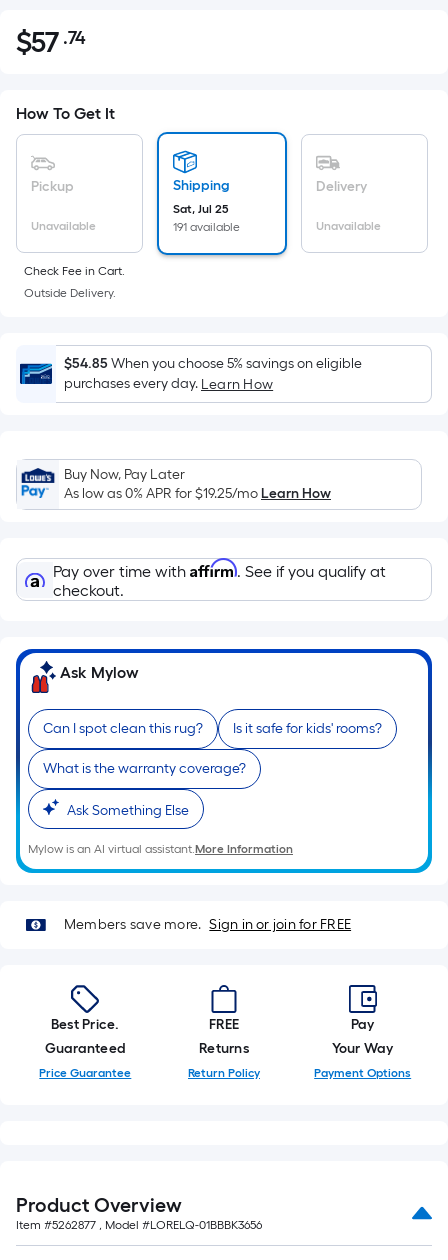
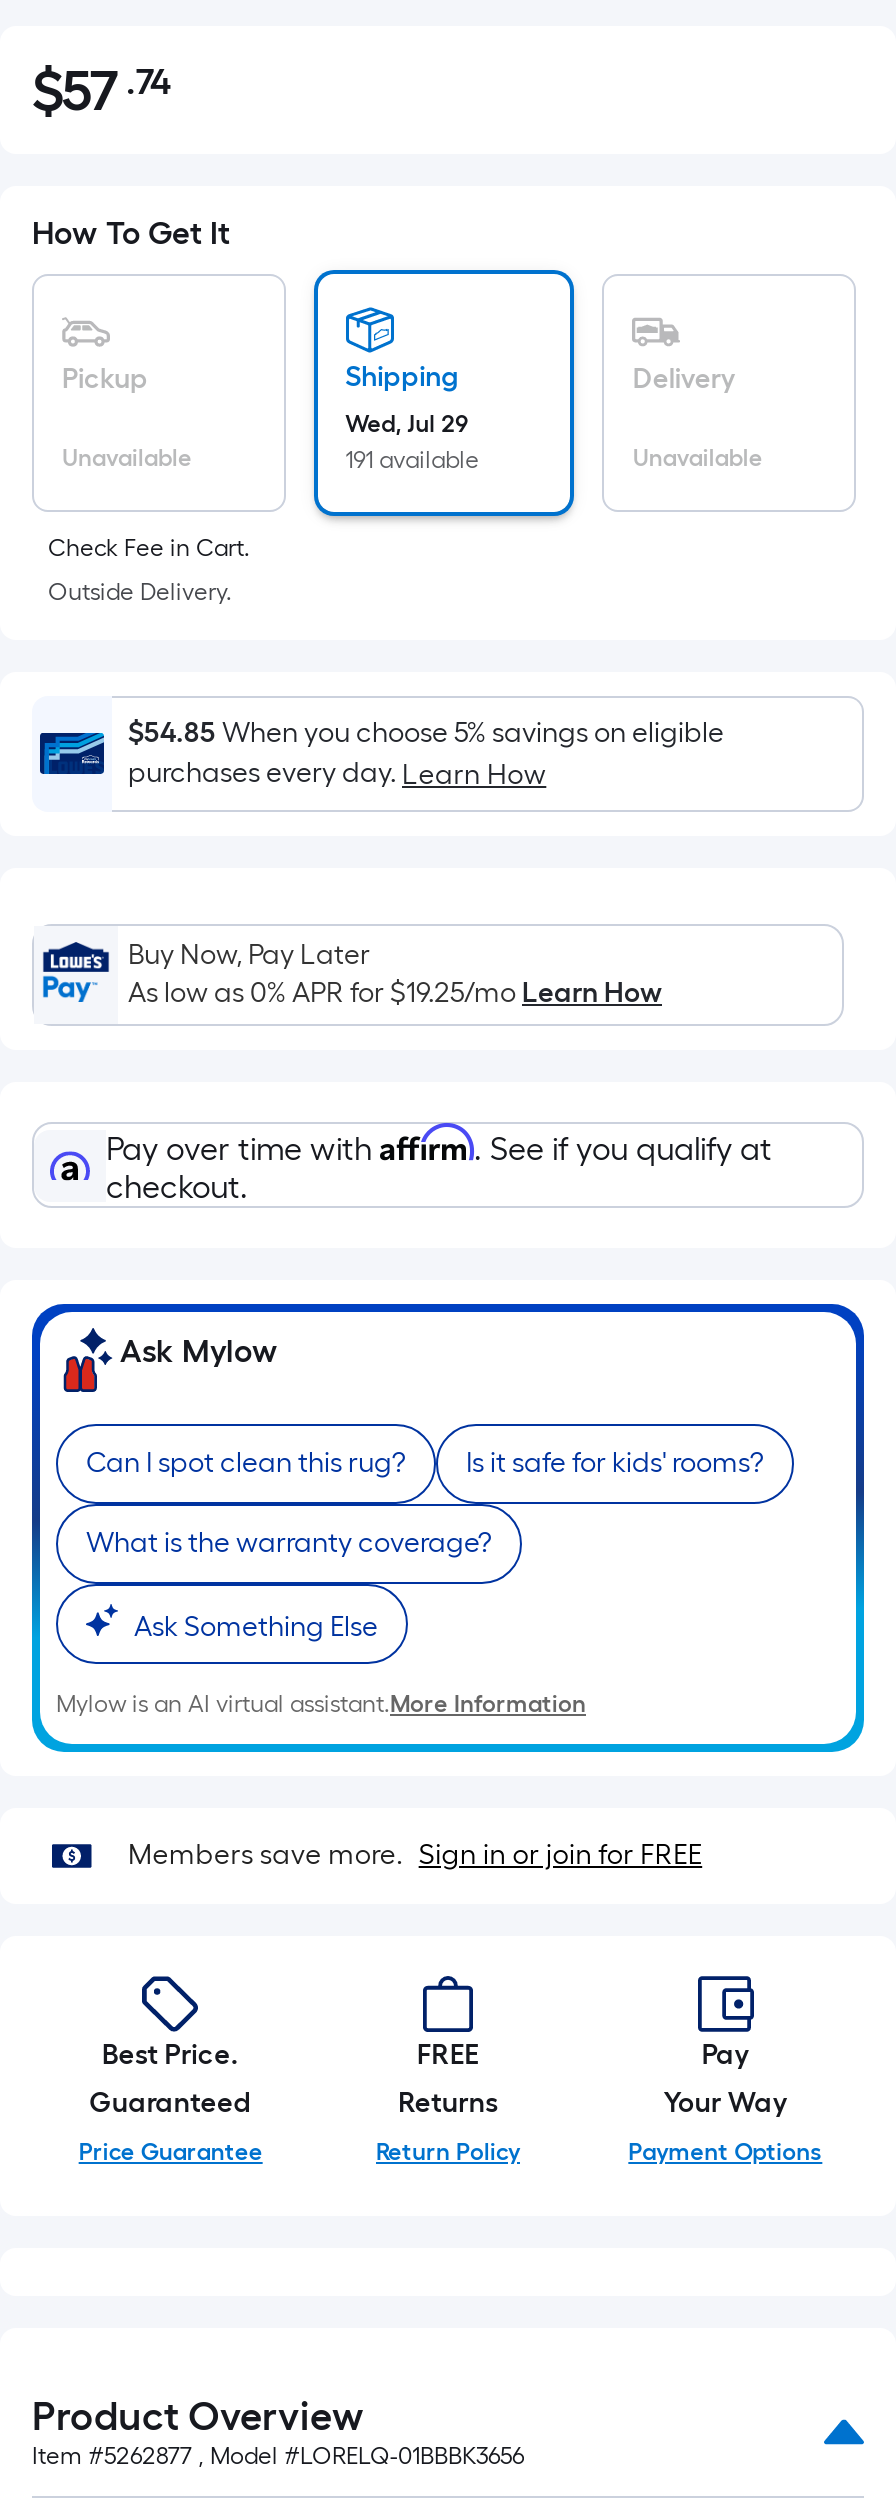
- Sat, Jul 25
+ Wed, Jul 29
